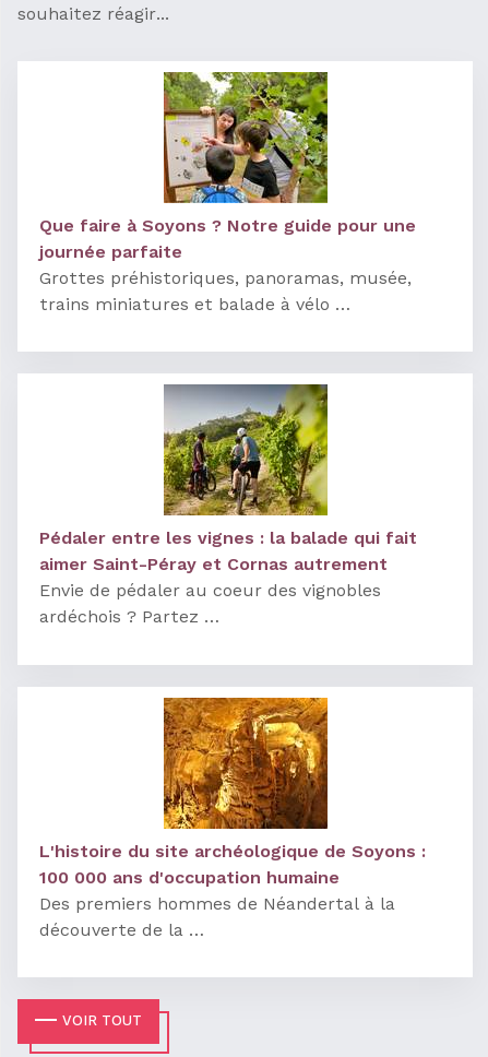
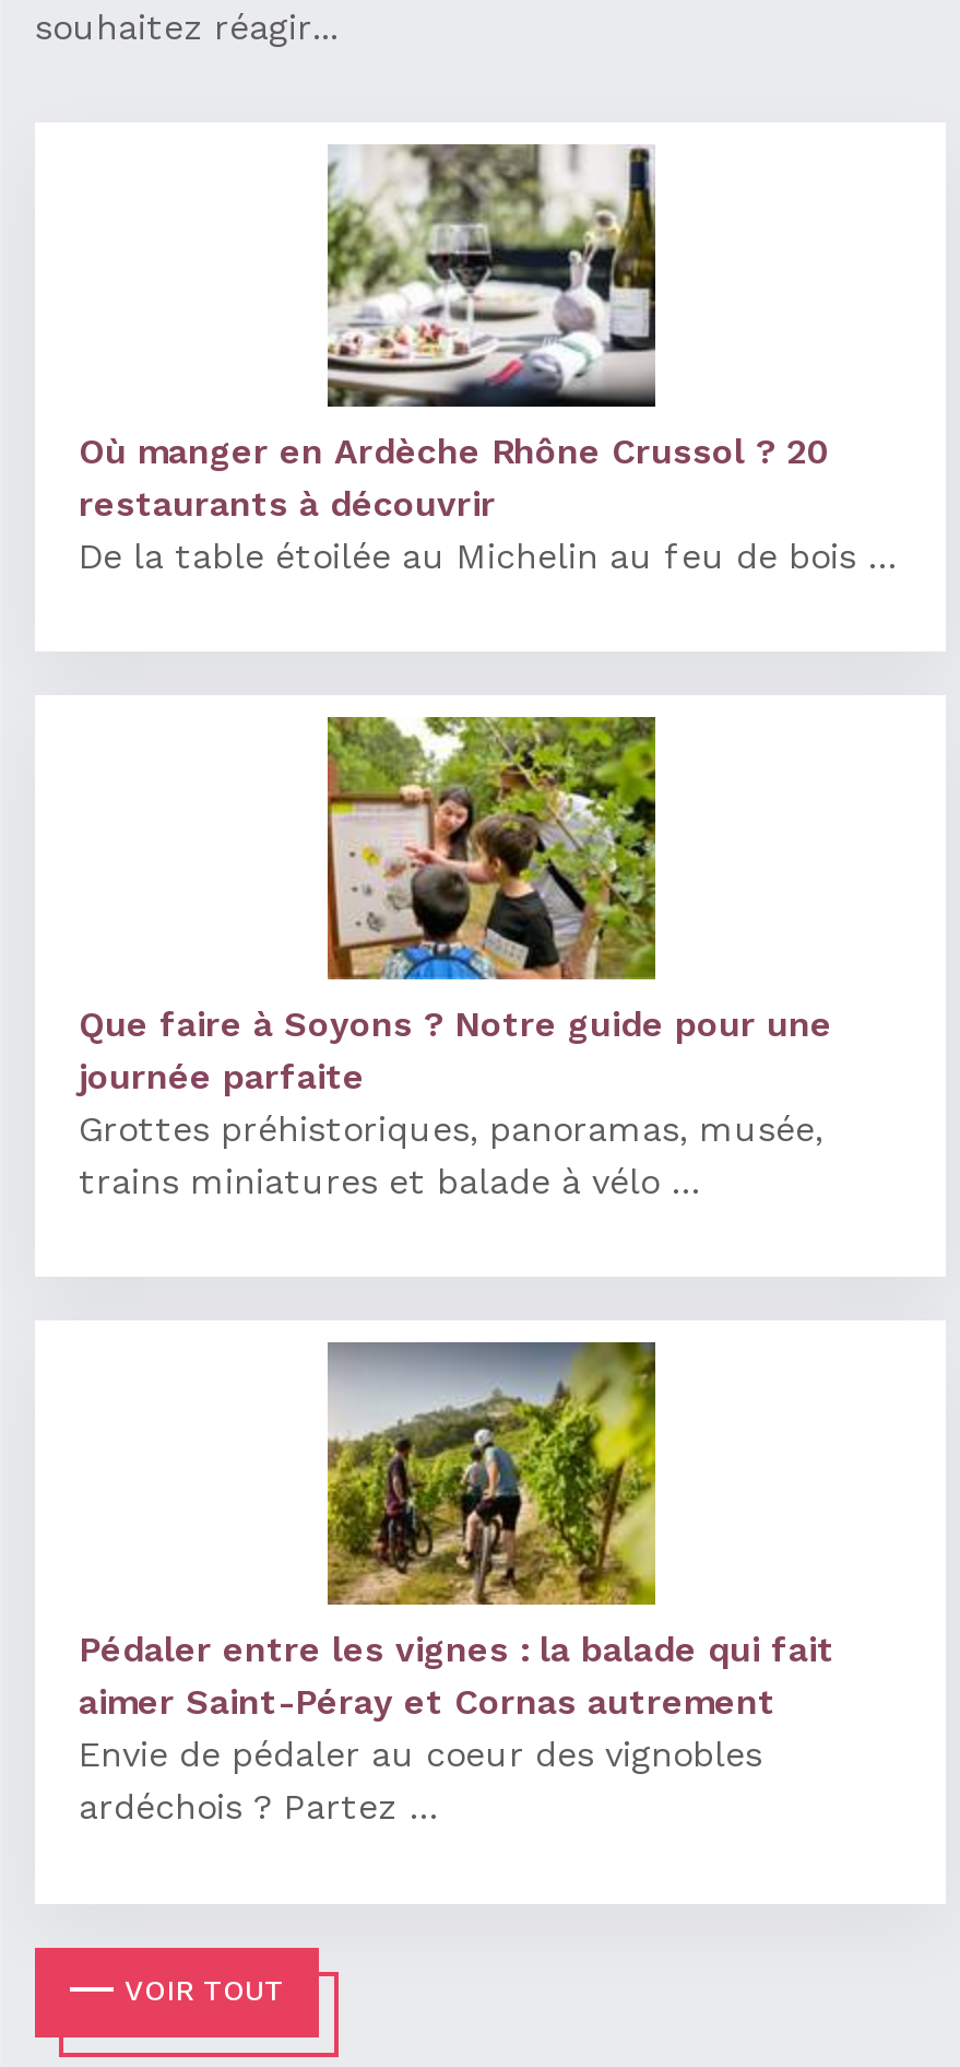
+ [image]
+ Où manger en Ardèche Rhône Crussol ? 20
+ restaurants à découvrir
+ De la table étoilée au Michelin au feu de bois …

moved down: [image] | Que faire à Soyons ? Notre guide pour une | journée parfaite | ... | Envie de pédaler au coeur des vignobles | ardéchois ? Partez …

- [image]
- L'histoire du site archéologique de Soyons :
- 100 000 ans d'occupation humaine
- Des premiers hommes de Néandertal à la
- découverte de la …
